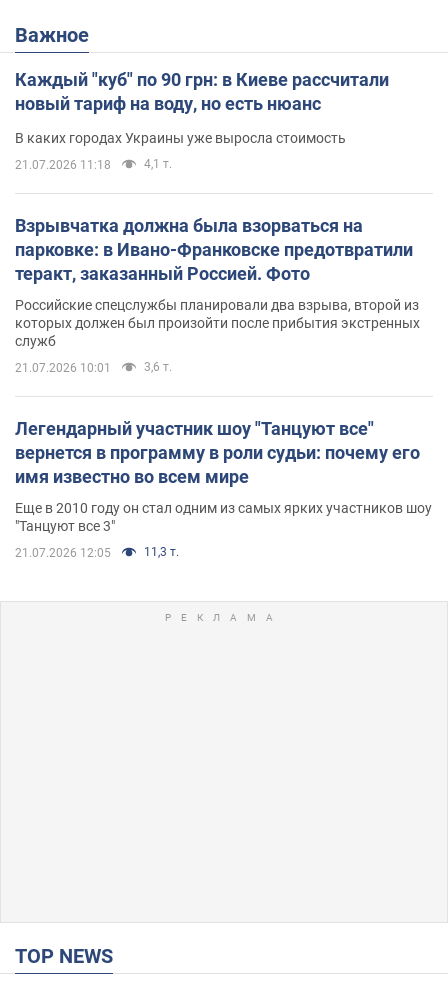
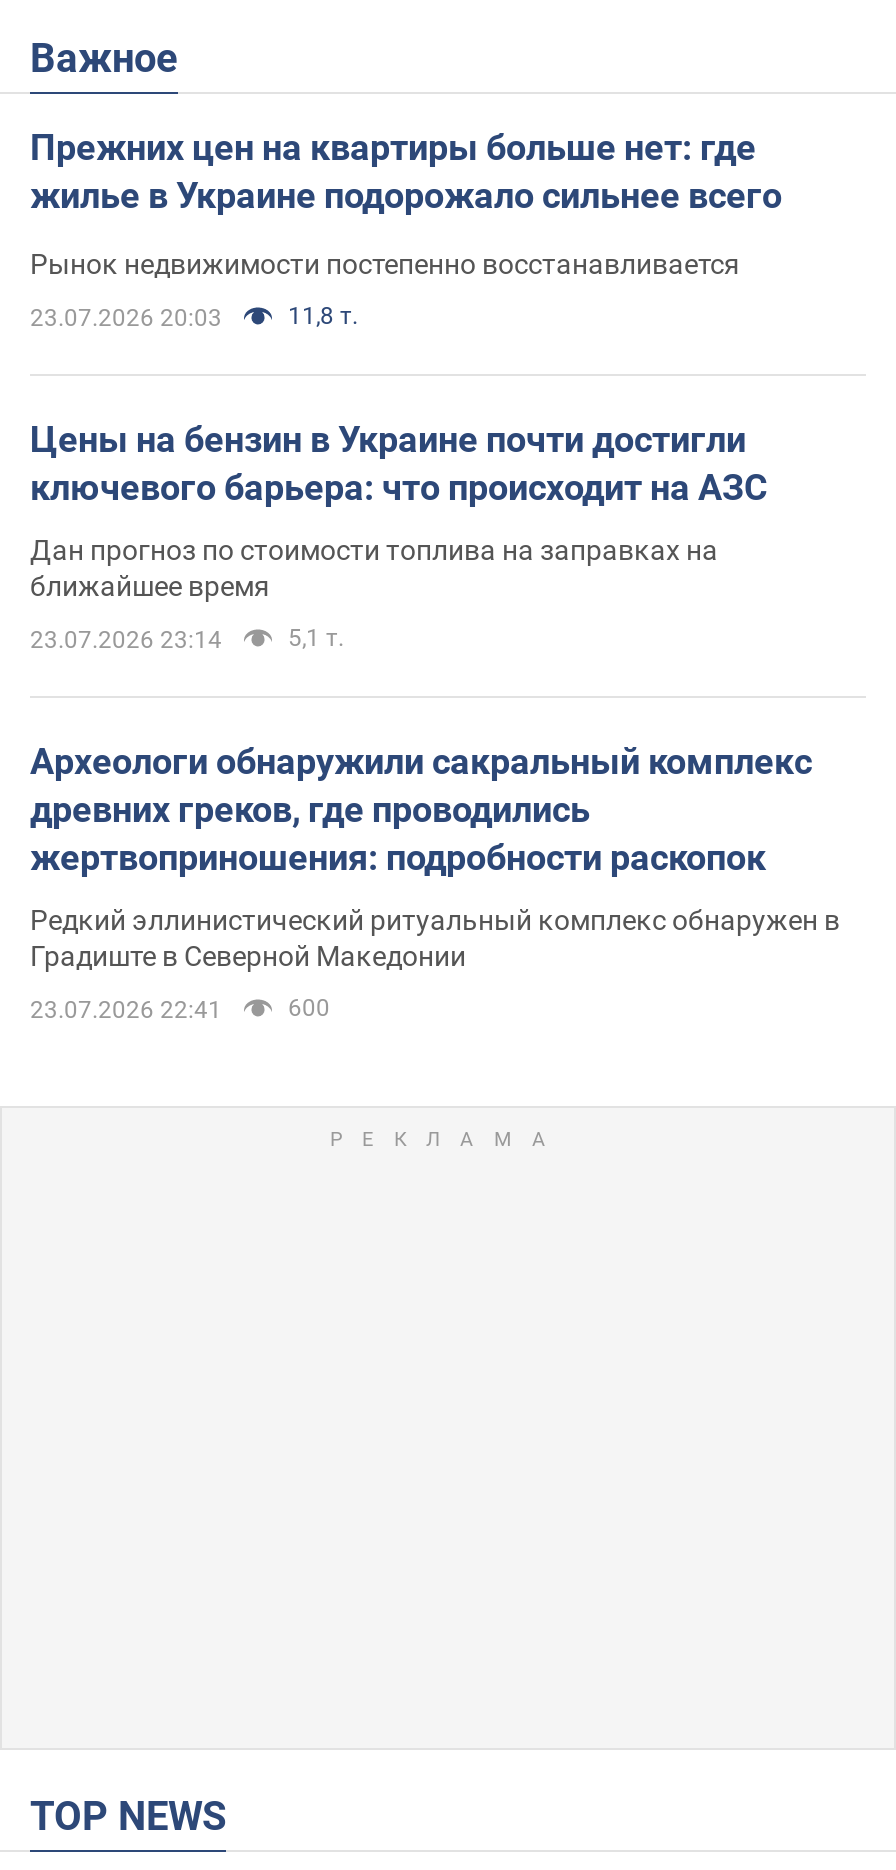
- Каждый "куб" по 90 грн: в Киеве рассчитали
- новый тариф на воду, но есть нюанс
+ Прежних цен на квартиры больше нет: где
+ жилье в Украине подорожало сильнее всего

- В каких городах Украины уже выросла стоимость
+ Рынок недвижимости постепенно восстанавливается

- 21.07.2026 11:18
- 4,1 т.
+ 23.07.2026 20:03
+ 11,8 т.

- Взрывчатка должна была взорваться на
- парковке: в Ивано-Франковске предотвратили
- теракт, заказанный Россией. Фото
+ Цены на бензин в Украине почти достигли
+ ключевого барьера: что происходит на АЗС

- Российские спецслужбы планировали два взрыва, второй из
- которых должен был произойти после прибытия экстренных
- служб
+ Дан прогноз по стоимости топлива на заправках на
+ ближайшее время

- 21.07.2026 10:01
- 3,6 т.
+ 23.07.2026 23:14
+ 5,1 т.

- Легендарный участник шоу "Танцуют все"
- вернется в программу в роли судьи: почему его
- имя известно во всем мире
+ Археологи обнаружили сакральный комплекс
+ древних греков, где проводились
+ жертвоприношения: подробности раскопок

- Еще в 2010 году он стал одним из самых ярких участников шоу
- "Танцуют все 3"
+ Редкий эллинистический ритуальный комплекс обнаружен в
+ Градиште в Северной Македонии

- 21.07.2026 12:05
- 11,3 т.
+ 23.07.2026 22:41
+ 600
